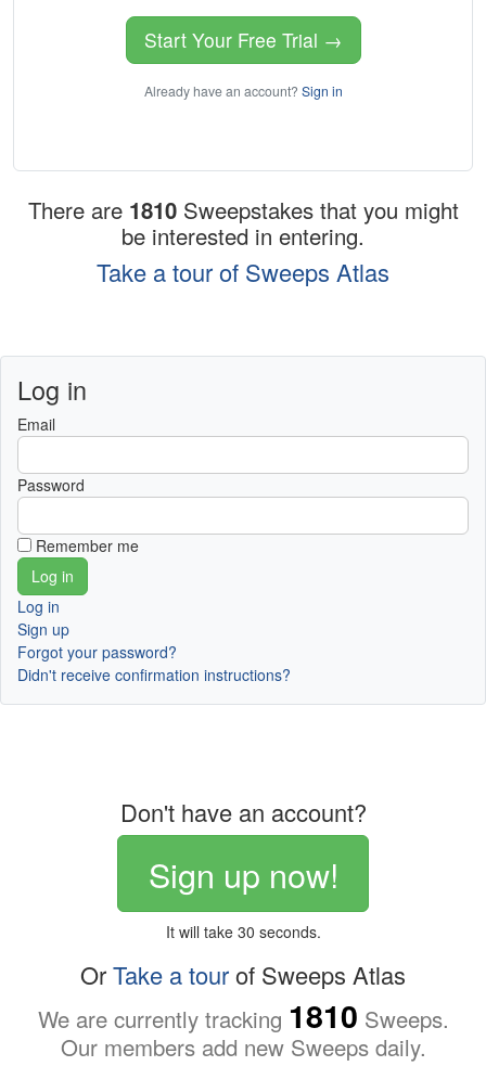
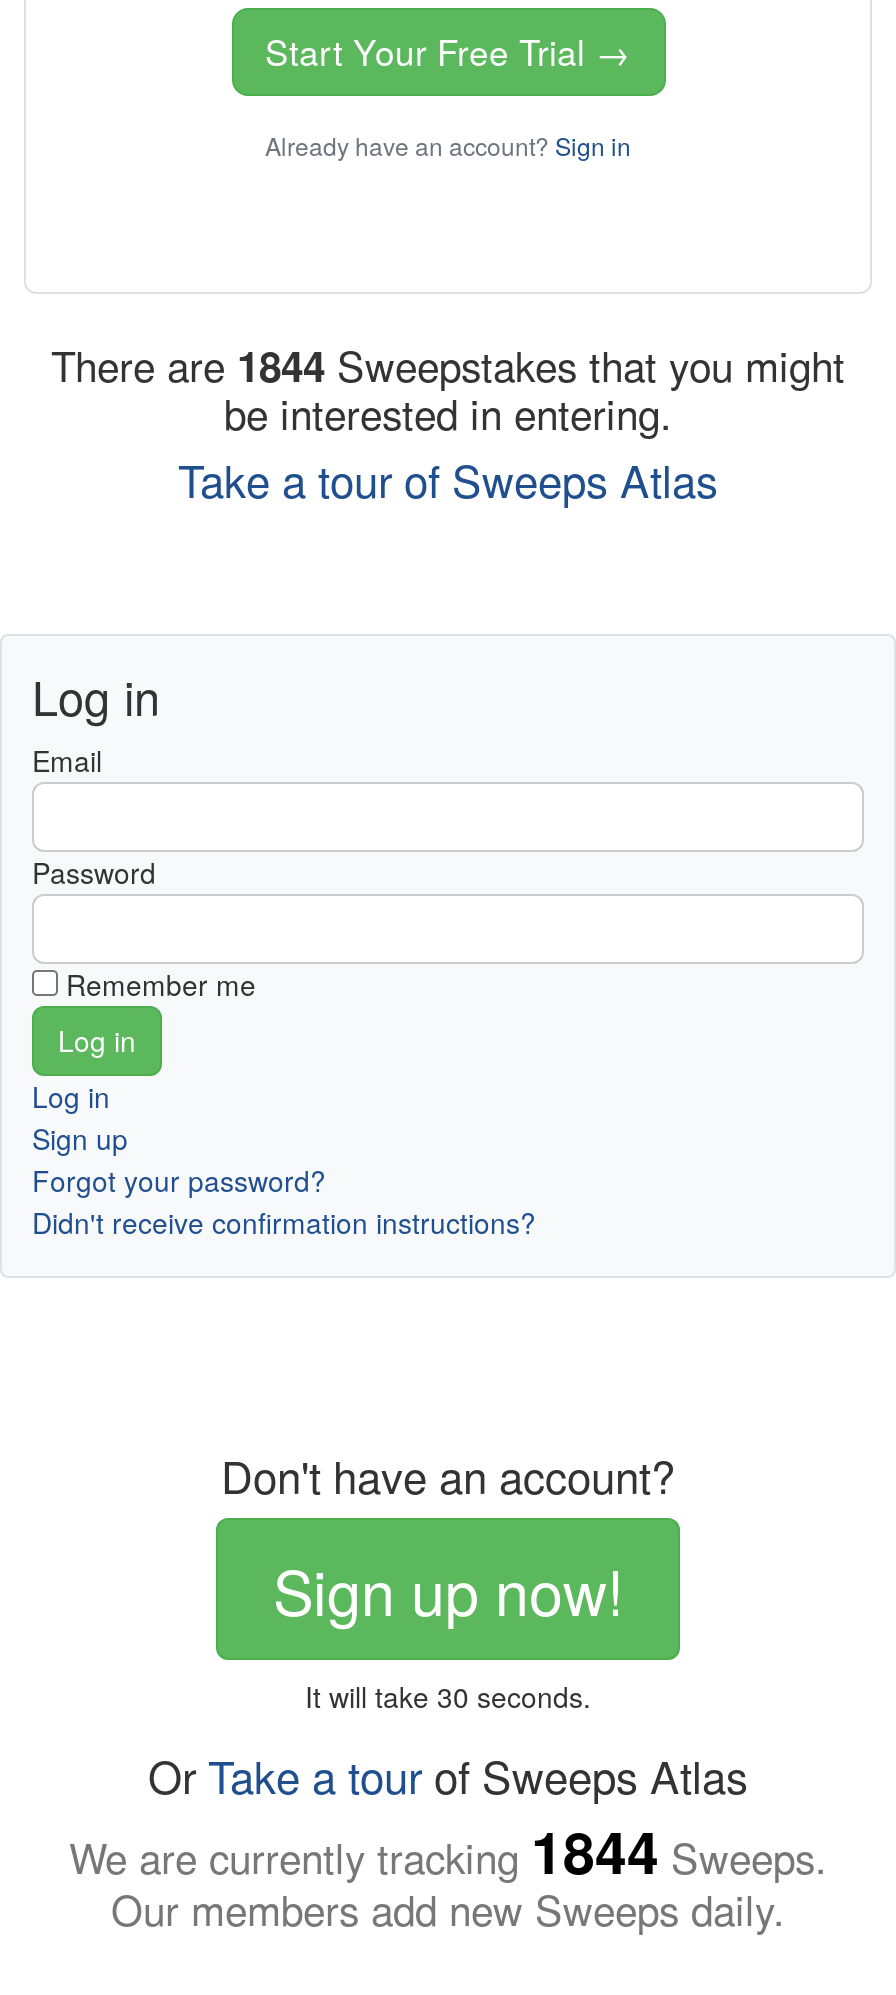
- There are 1810 Sweepstakes that you might
+ There are 1844 Sweepstakes that you might

- We are currently tracking 1810 Sweeps.
+ We are currently tracking 1844 Sweeps.
